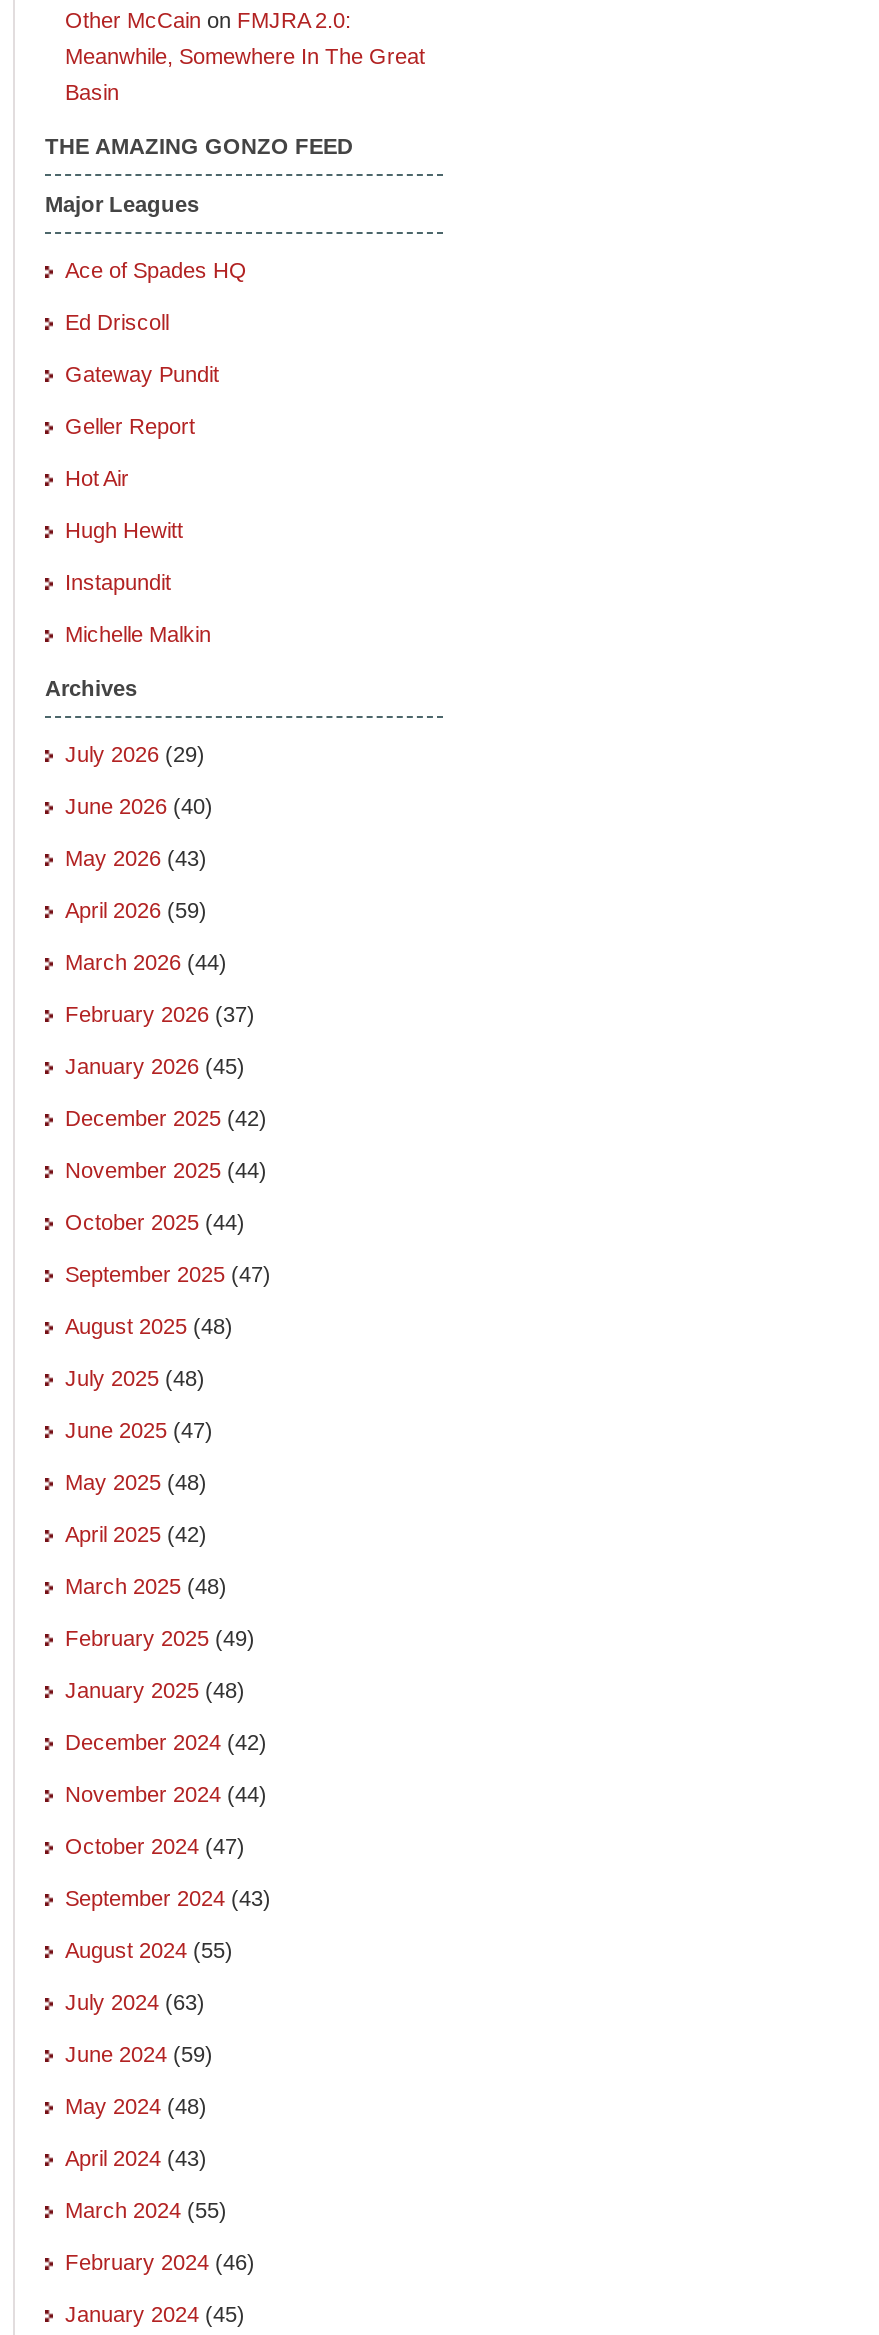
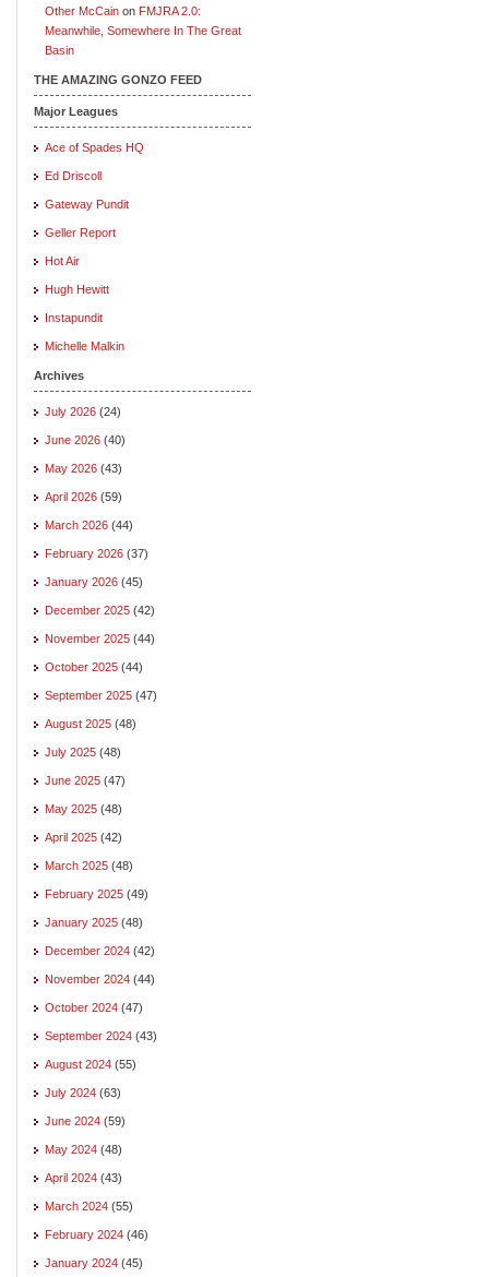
- July 2026 (29)
+ July 2026 (24)
